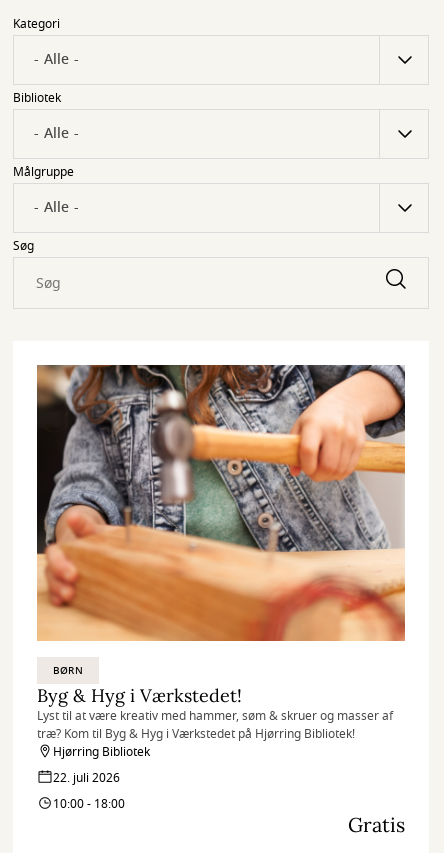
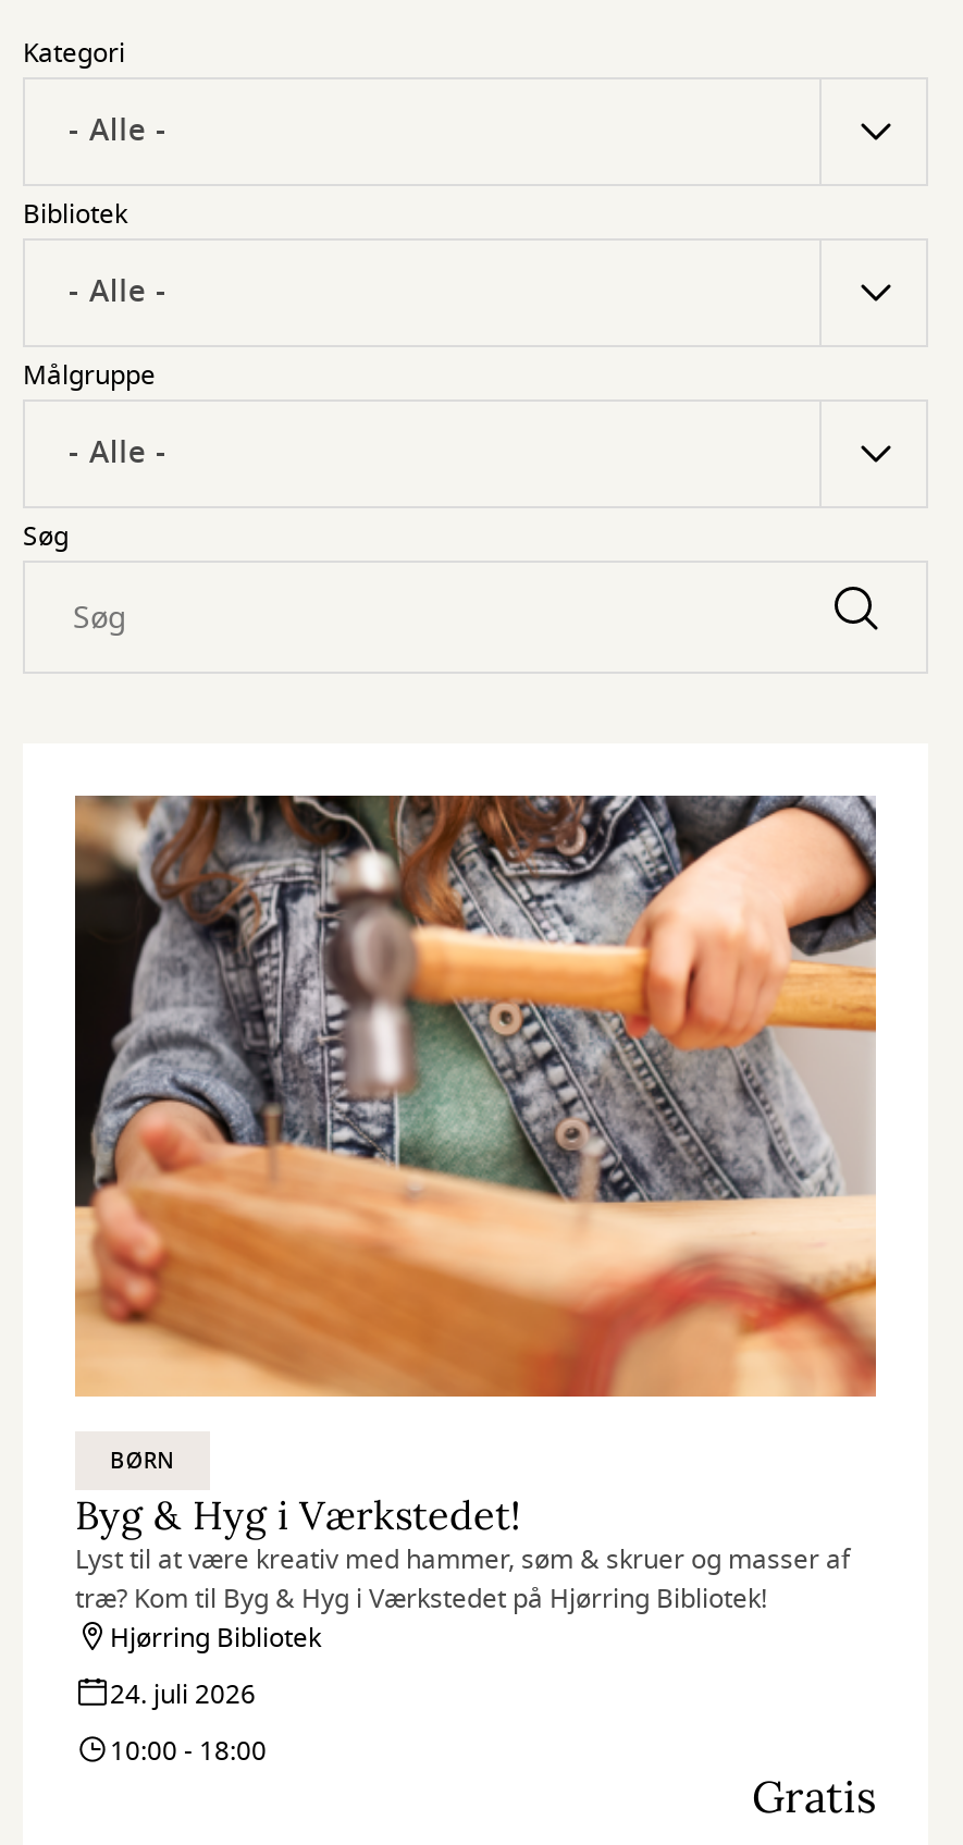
- 22. juli 2026
+ 24. juli 2026
